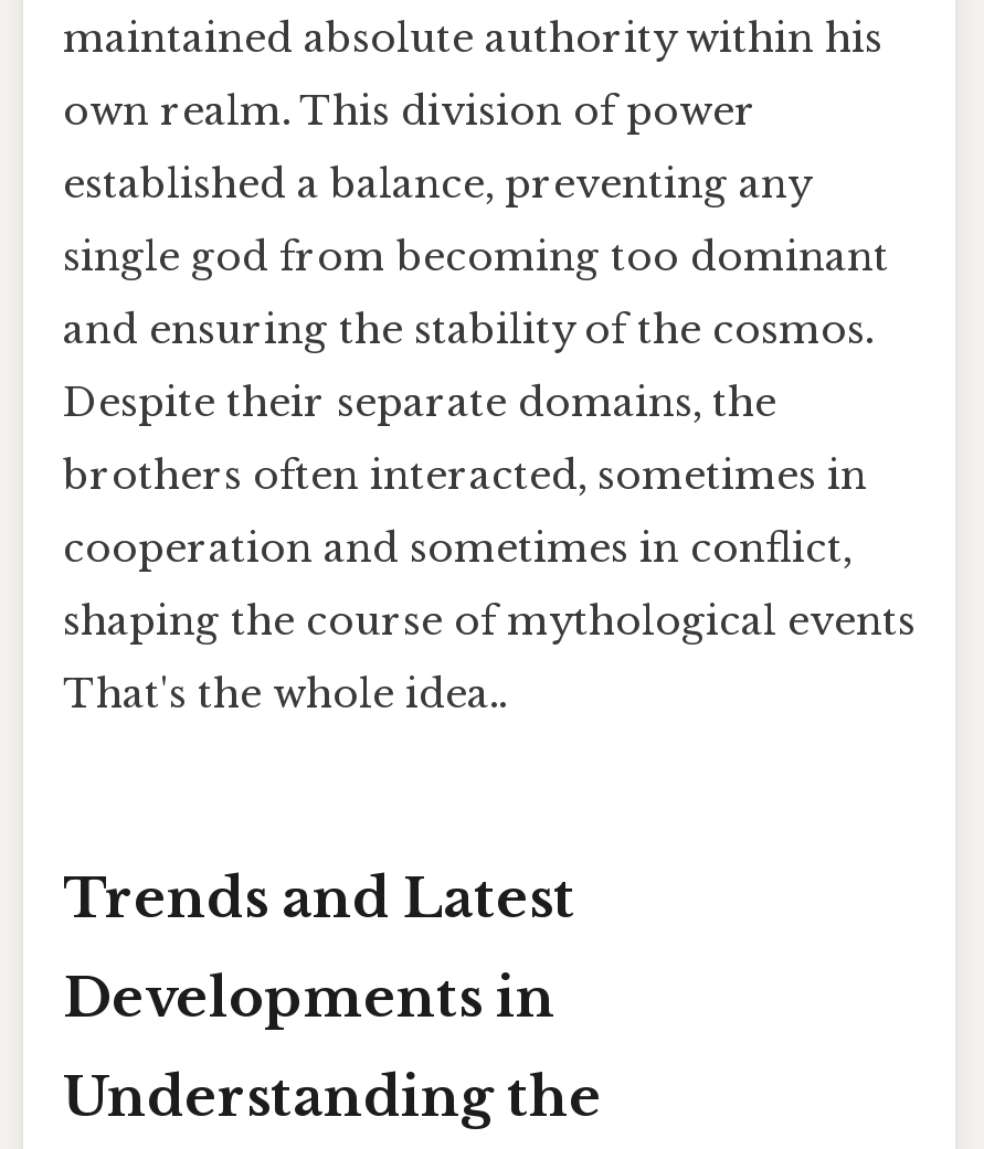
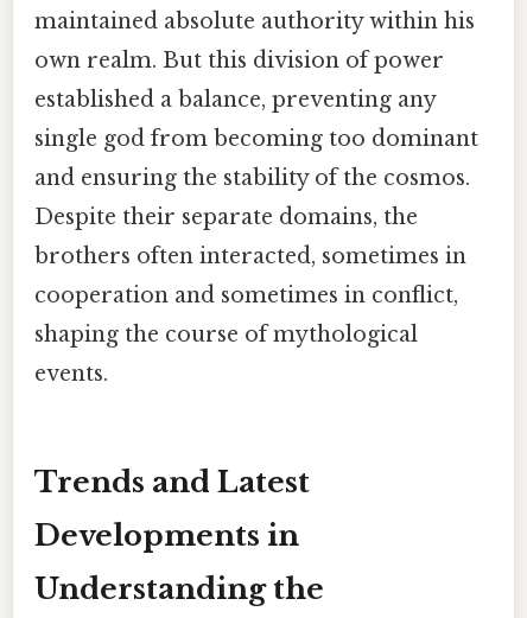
- own realm. This division of power
+ own realm. But this division of power

- shaping the course of mythological events
+ shaping the course of mythological

- That's the whole idea..
+ events.
